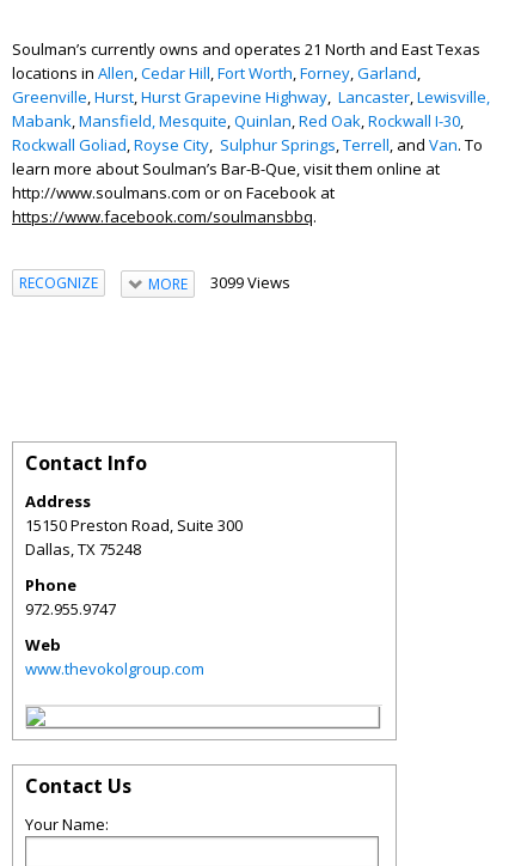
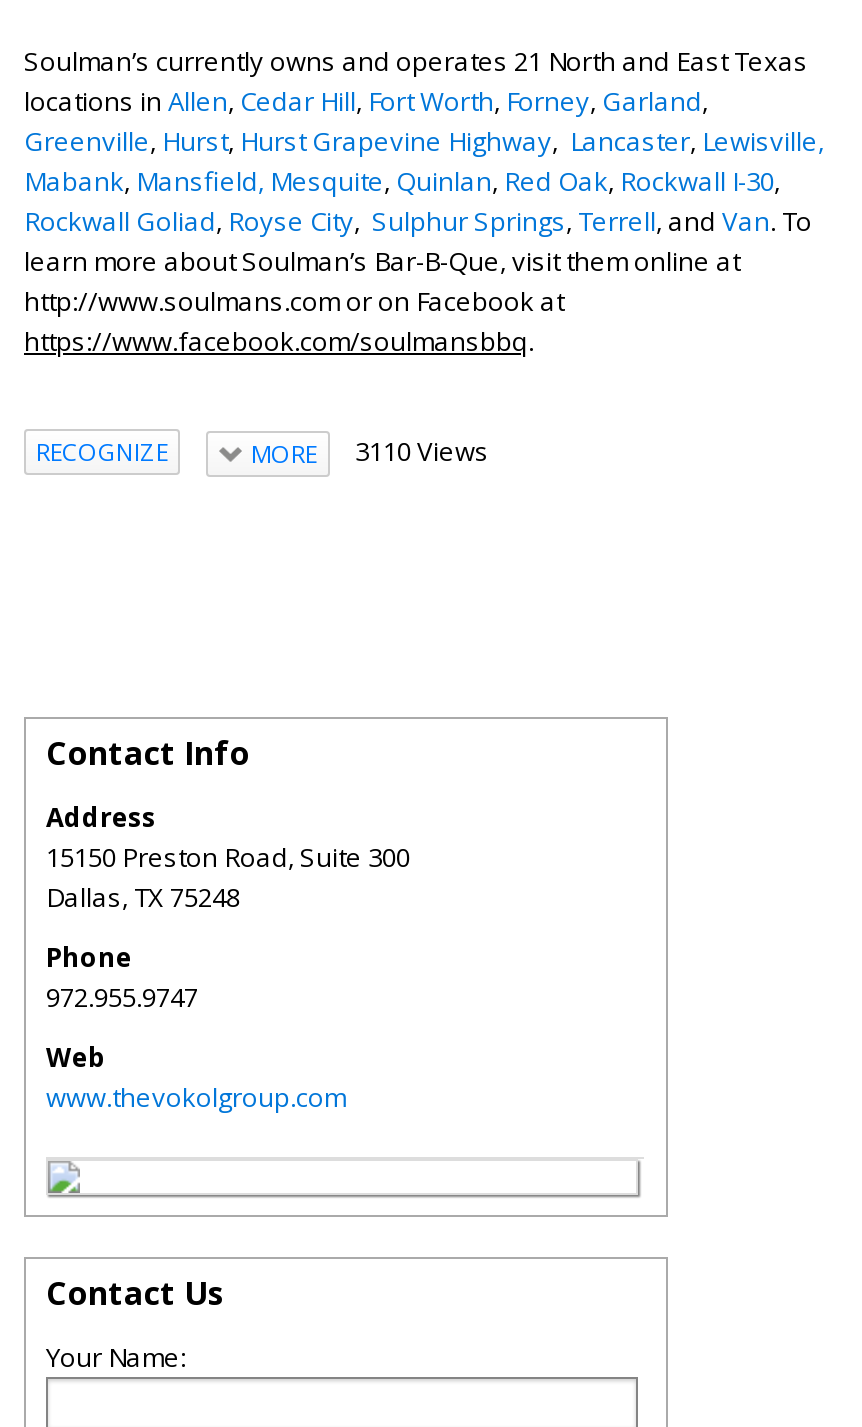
- MORE 3099 Views
+ MORE 3110 Views
